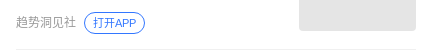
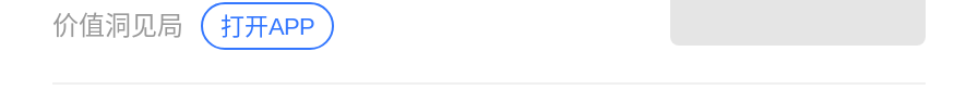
- 趋势洞见社
+ 价值洞见局
